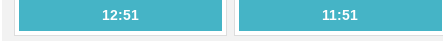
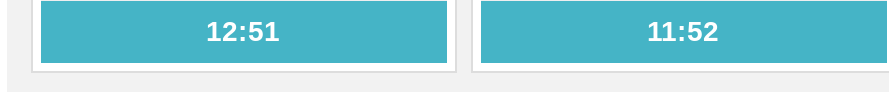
- 11:51
+ 11:52
